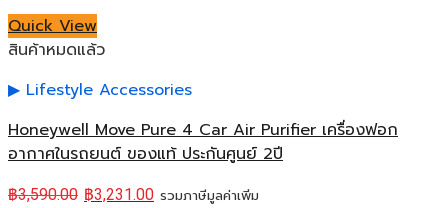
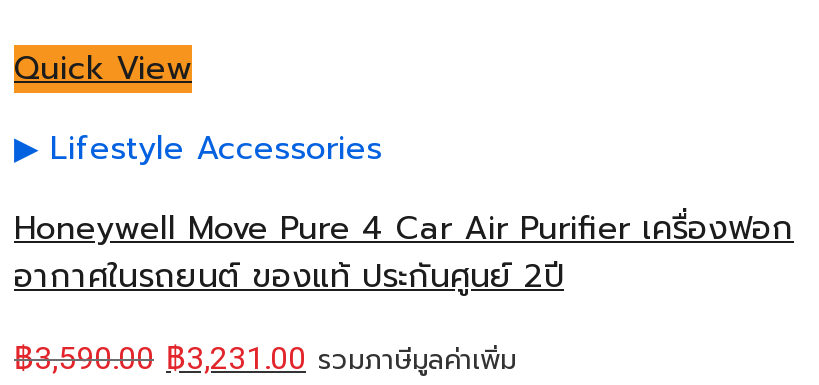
- สินค้าหมดแล้ว
